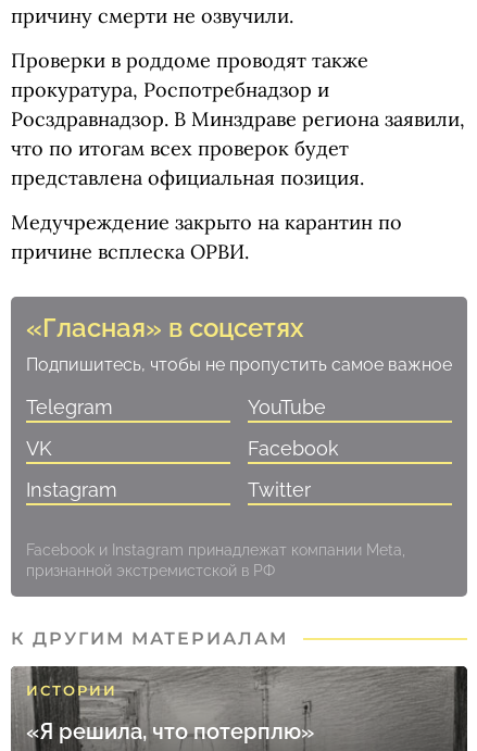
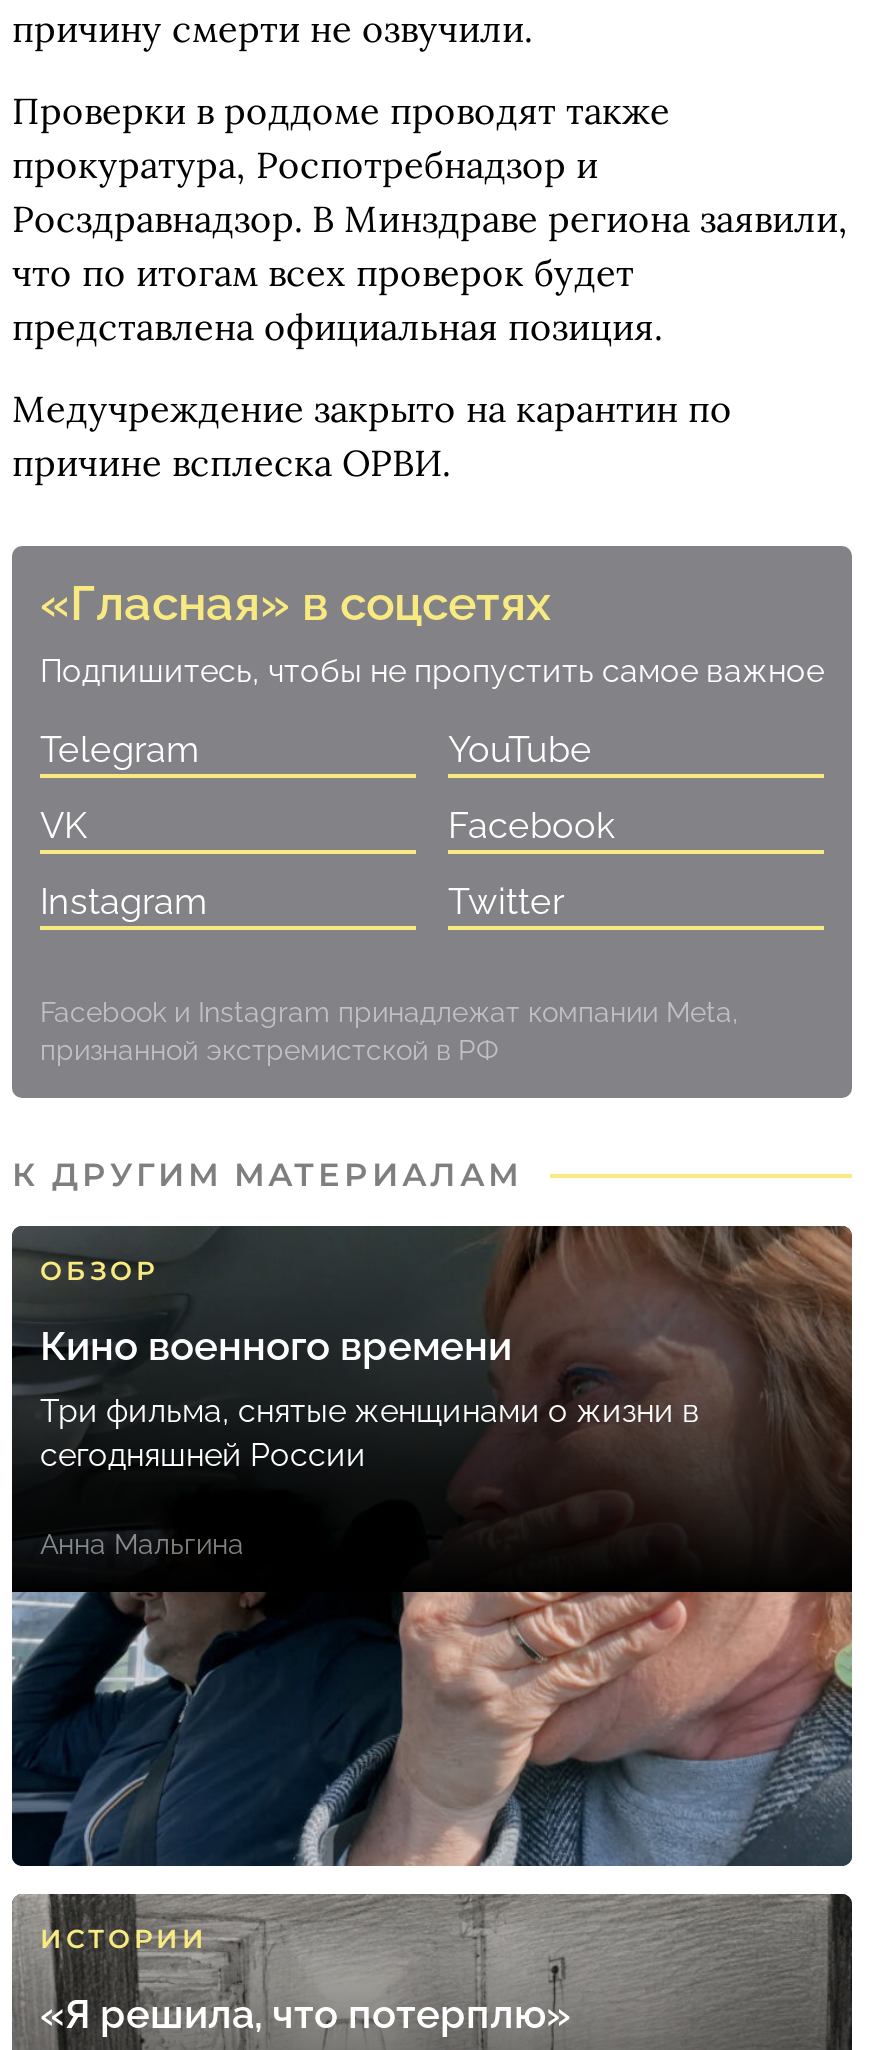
+ [image]
+ ОБЗОР
+ Кино военного времени
+ Три фильма, снятые женщинами о жизни в
+ сегодняшней России
+ Анна Мальгина
